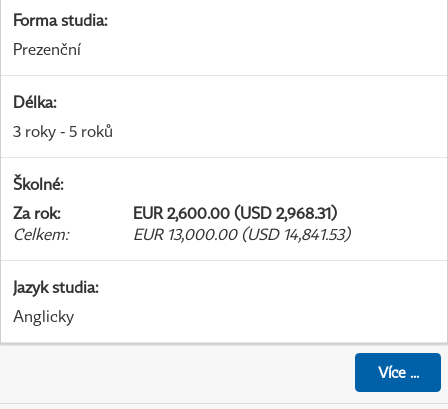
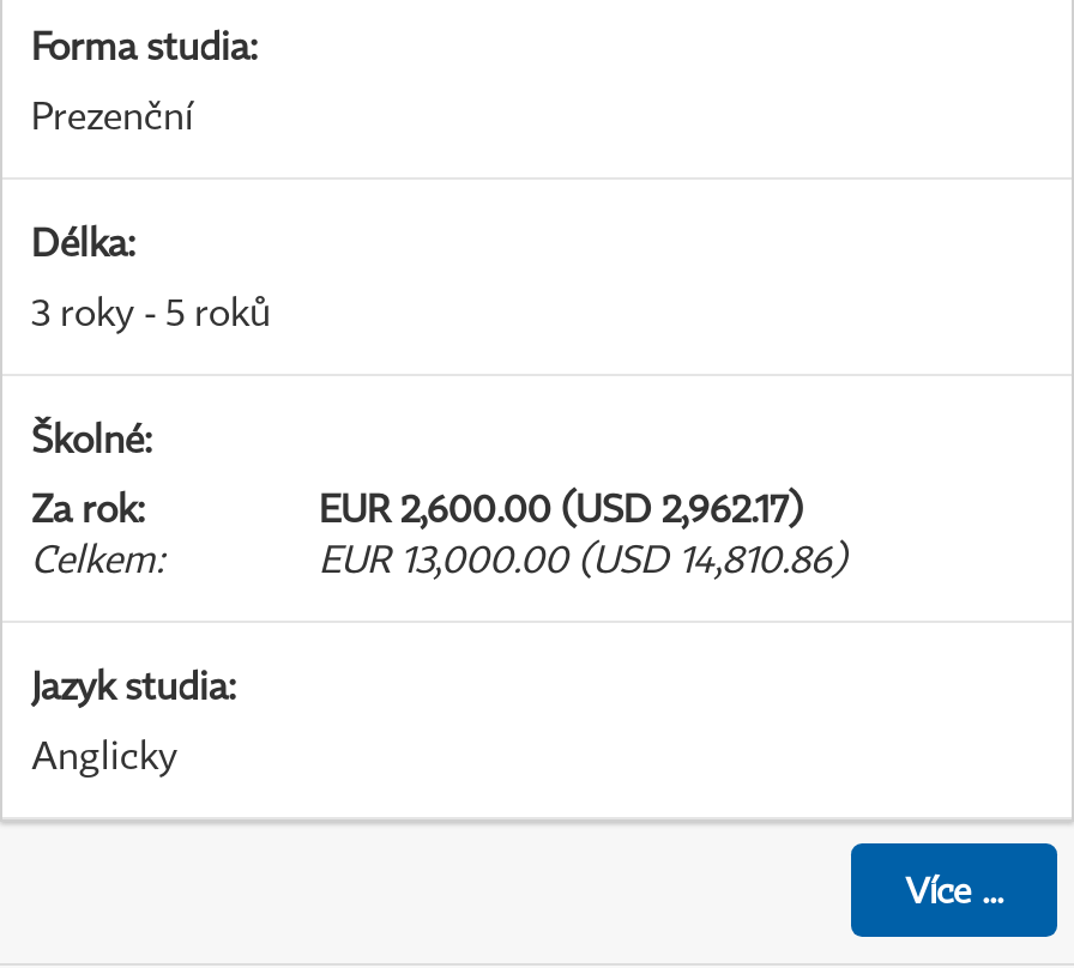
- EUR 2,600.00 (USD 2,968.31)
+ EUR 2,600.00 (USD 2,962.17)

- EUR 13,000.00 (USD 14,841.53)
+ EUR 13,000.00 (USD 14,810.86)
